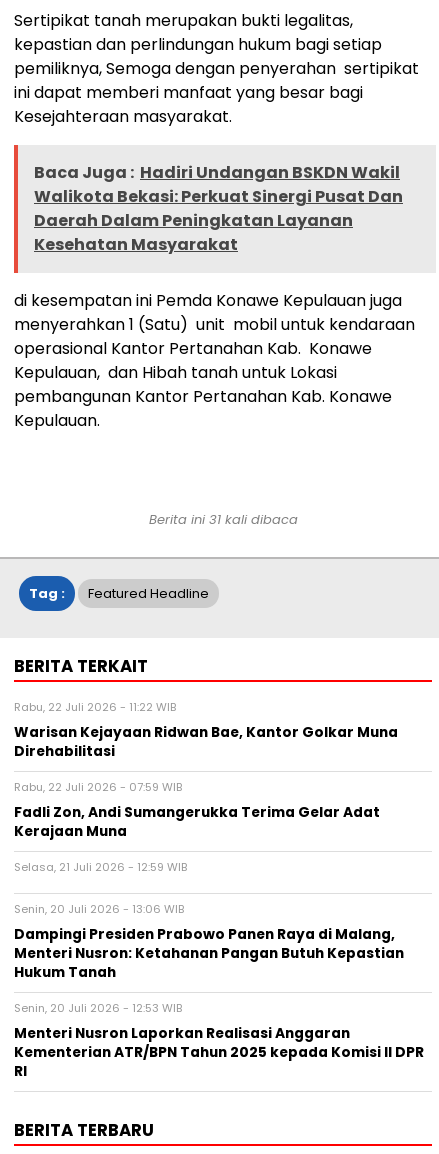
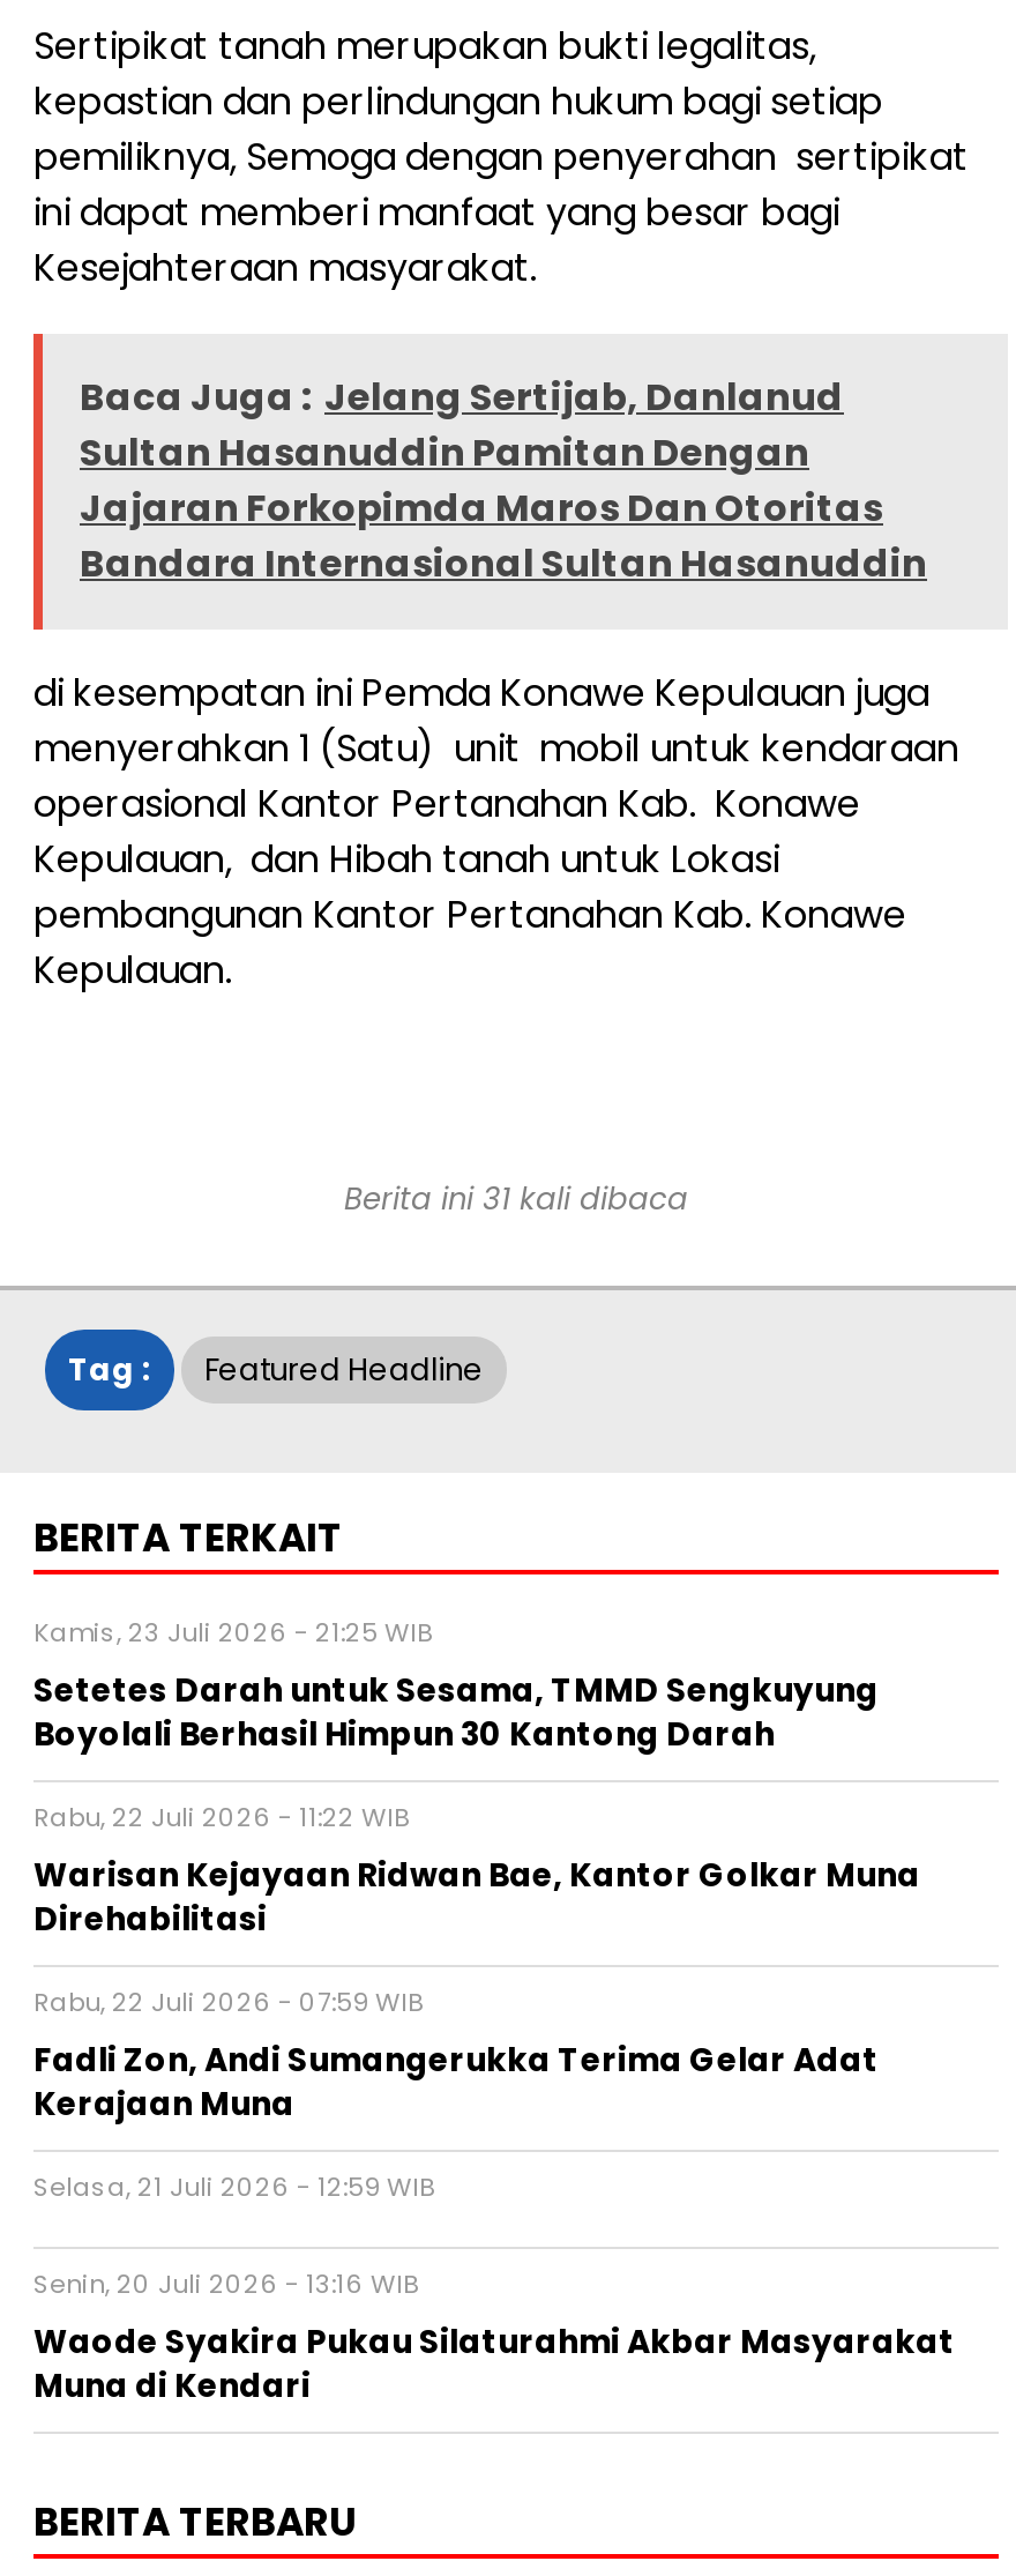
- Baca Juga : Hadiri Undangan BSKDN Wakil
- Walikota Bekasi: Perkuat Sinergi Pusat Dan
- Daerah Dalam Peningkatan Layanan
- Kesehatan Masyarakat
+ Baca Juga : Jelang Sertijab, Danlanud
+ Sultan Hasanuddin Pamitan Dengan
+ Jajaran Forkopimda Maros Dan Otoritas
+ Bandara Internasional Sultan Hasanuddin

+ Kamis, 23 Juli 2026 - 21:25 WIB
+ Setetes Darah untuk Sesama, TMMD Sengkuyung
+ Boyolali Berhasil Himpun 30 Kantong Darah

moved down: Rabu, 22 Juli 2026 - 11:22 WIB | Warisan Kejayaan Ridwan Bae, Kantor Golkar Muna | Direhabilitasi | Rabu, 22 Juli 2026 - 07:59 WIB | Fadli Zon, Andi Sumangerukka Terima Gelar Adat | Kerajaan Muna | Selasa, 21 Juli 2026 - 12:59 WIB

- Senin, 20 Juli 2026 - 13:06 WIB
- Dampingi Presiden Prabowo Panen Raya di Malang,
- Menteri Nusron: Ketahanan Pangan Butuh Kepastian
- Hukum Tanah
- Senin, 20 Juli 2026 - 12:53 WIB
- Menteri Nusron Laporkan Realisasi Anggaran
- Kementerian ATR/BPN Tahun 2025 kepada Komisi II DPR
- RI
+ Senin, 20 Juli 2026 - 13:16 WIB
+ Waode Syakira Pukau Silaturahmi Akbar Masyarakat
+ Muna di Kendari
